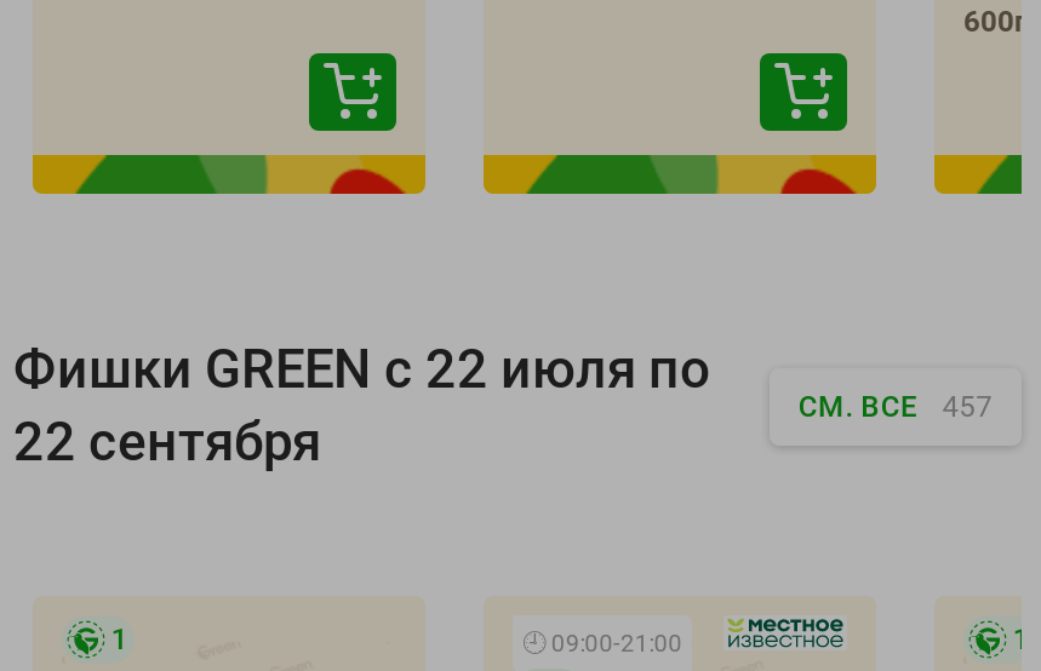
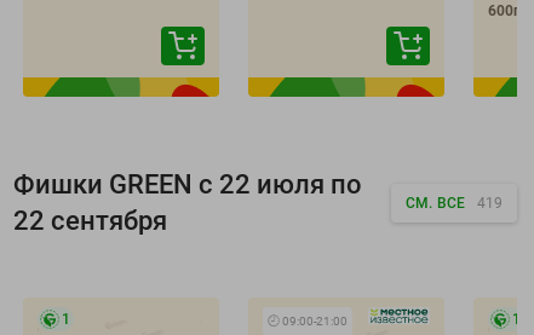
- СМ. ВСЕ 457
+ СМ. ВСЕ 419
